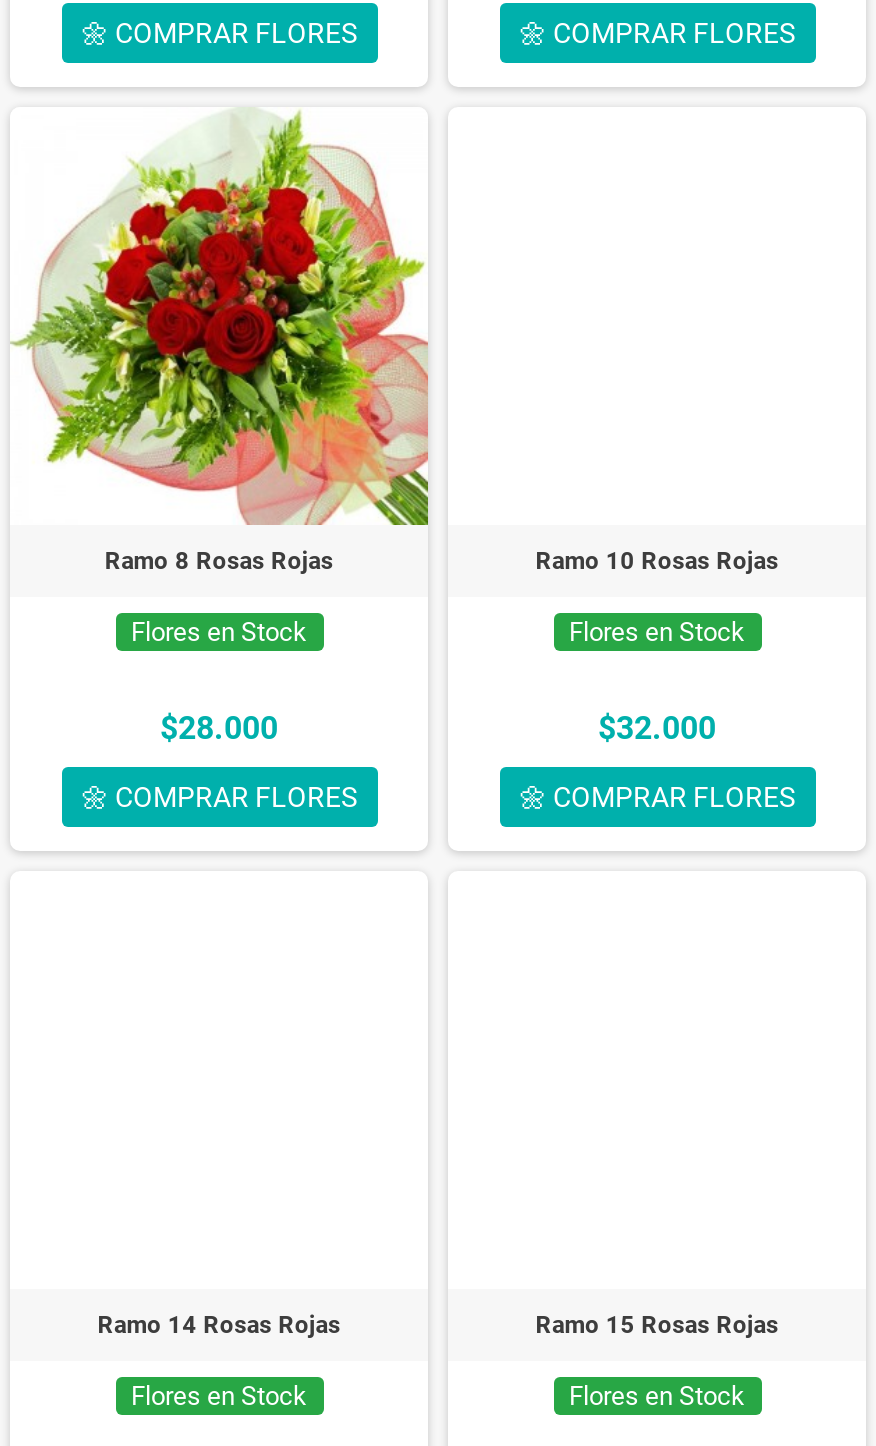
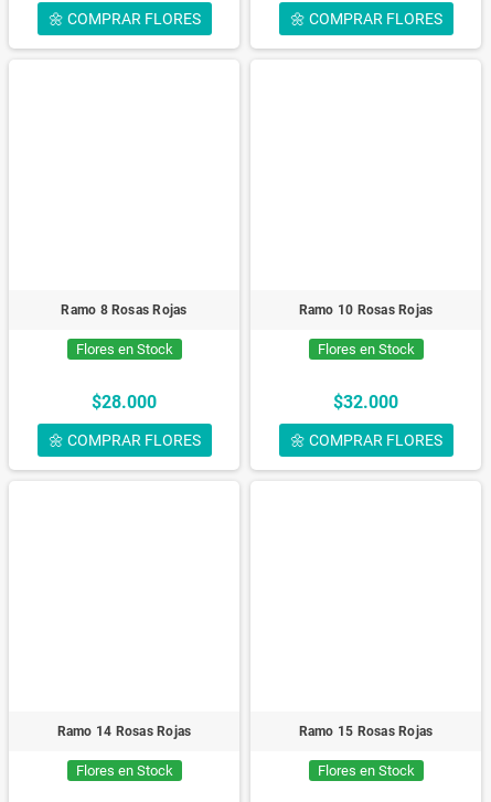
- [image]
